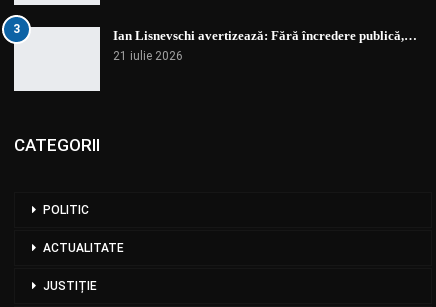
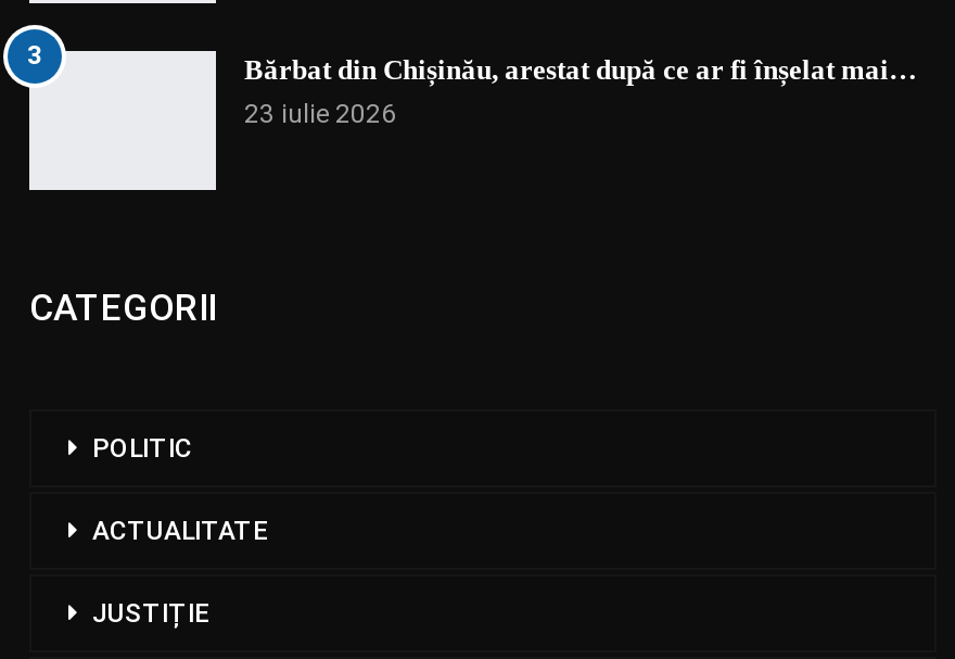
- Ian Lisnevschi avertizează: Fără încredere publică,…
- 21 iulie 2026
+ Bărbat din Chișinău, arestat după ce ar fi înșelat mai…
+ 23 iulie 2026
